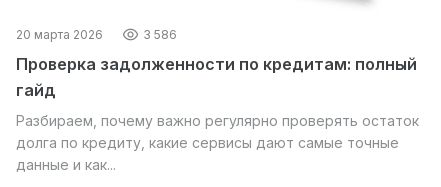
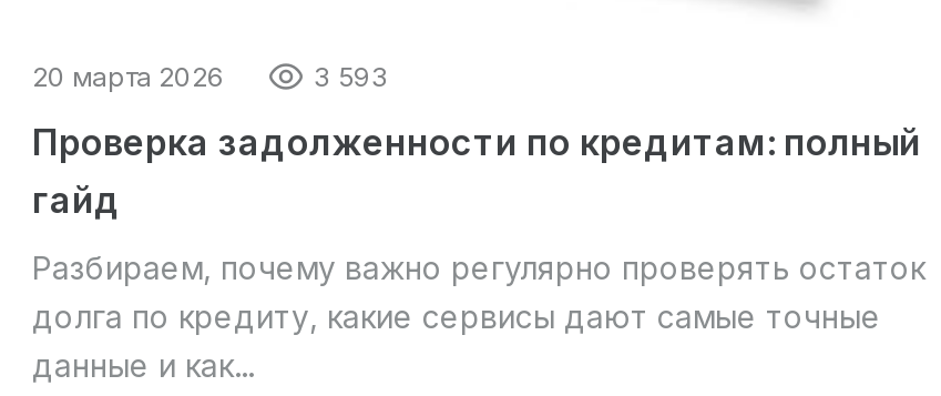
- 3 586
+ 3 593
